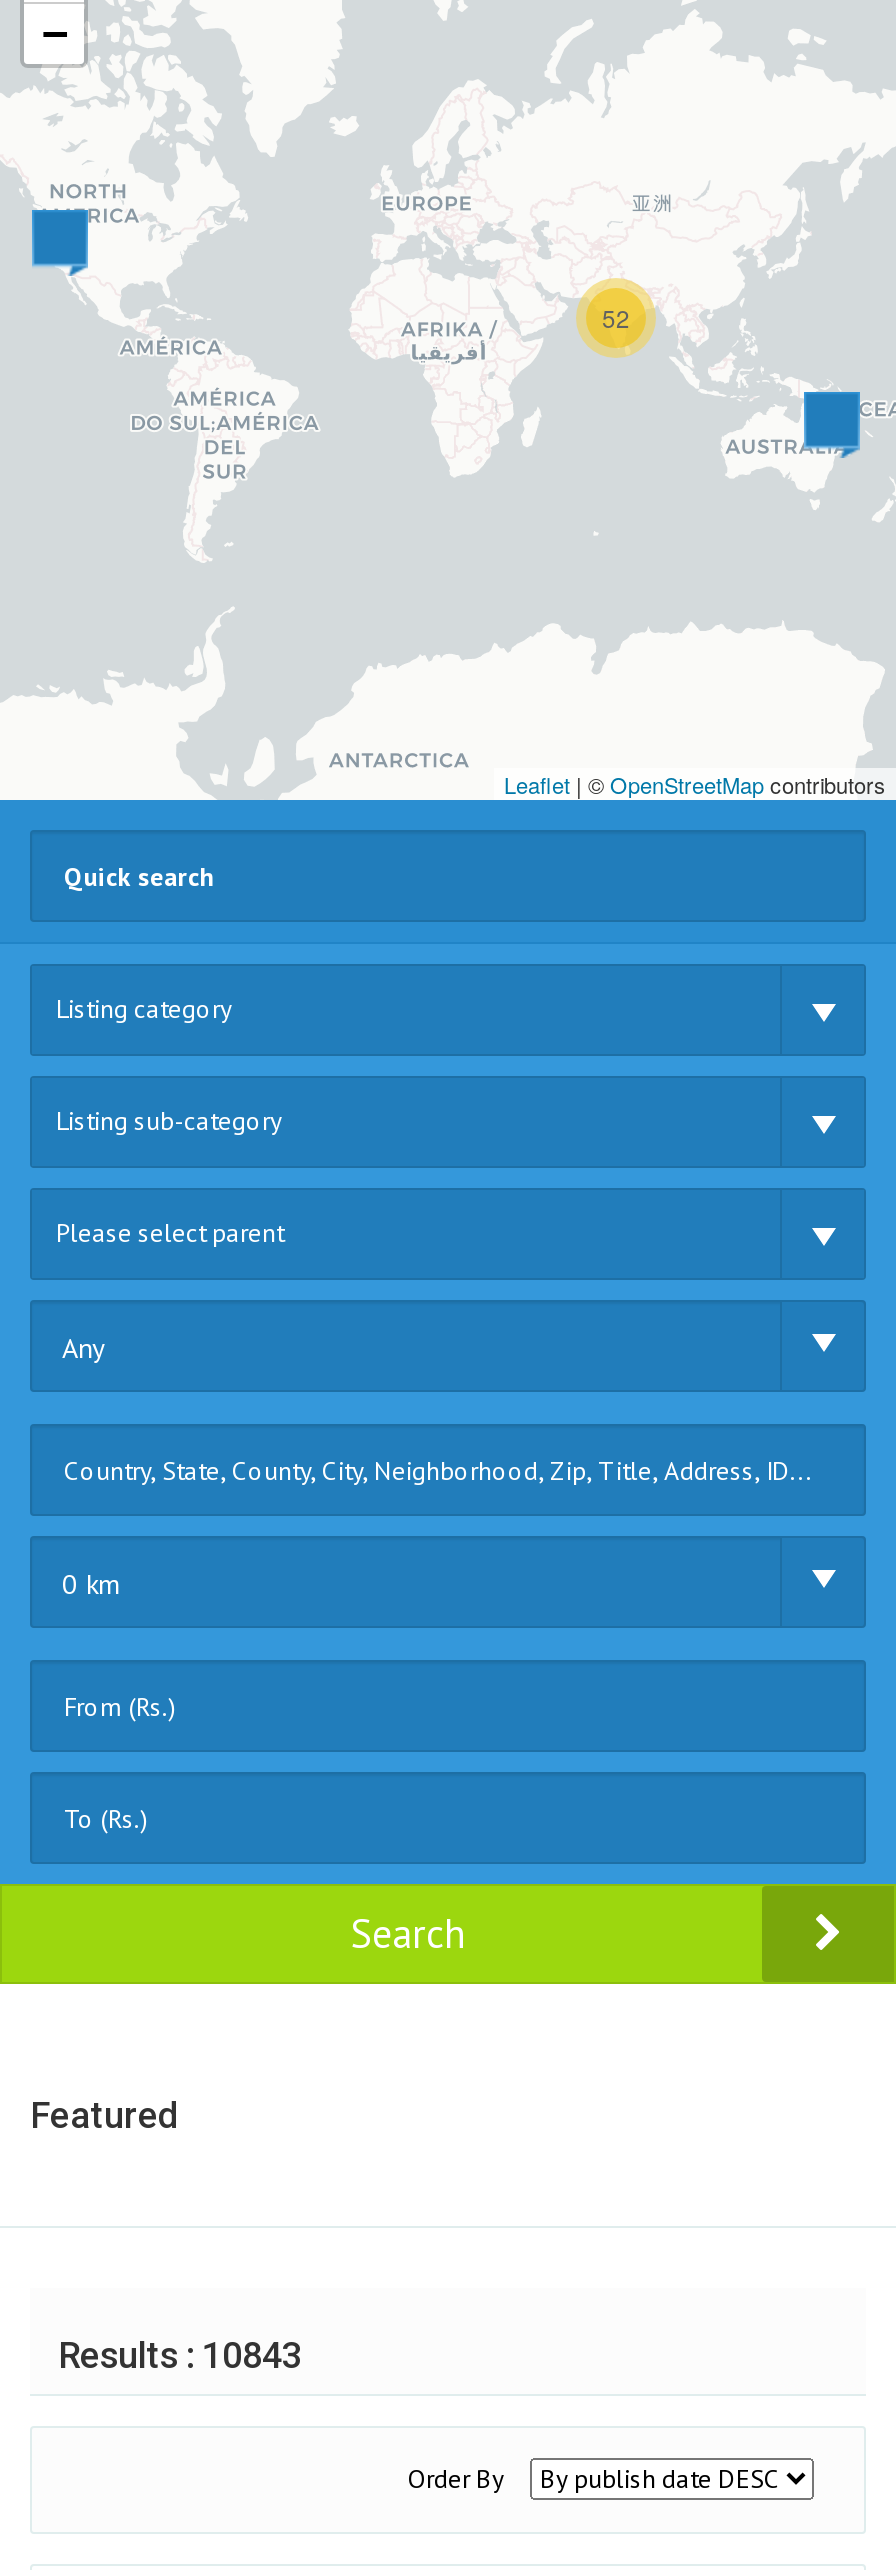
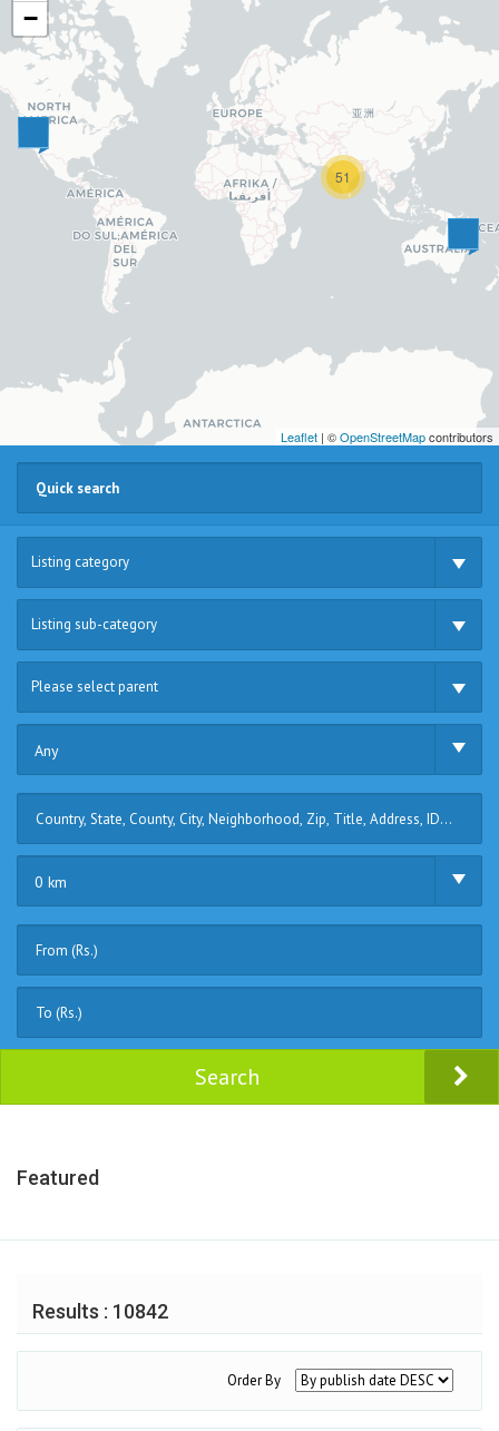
- 52
+ 51

- Results : 10843
+ Results : 10842
